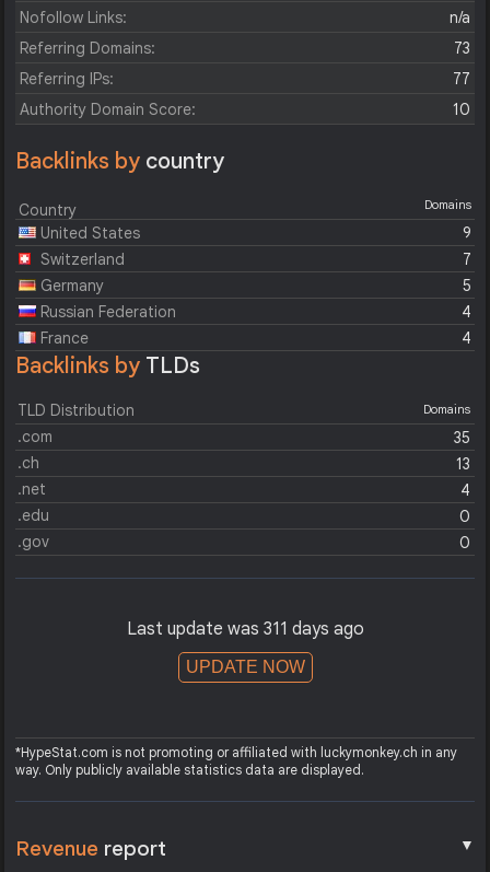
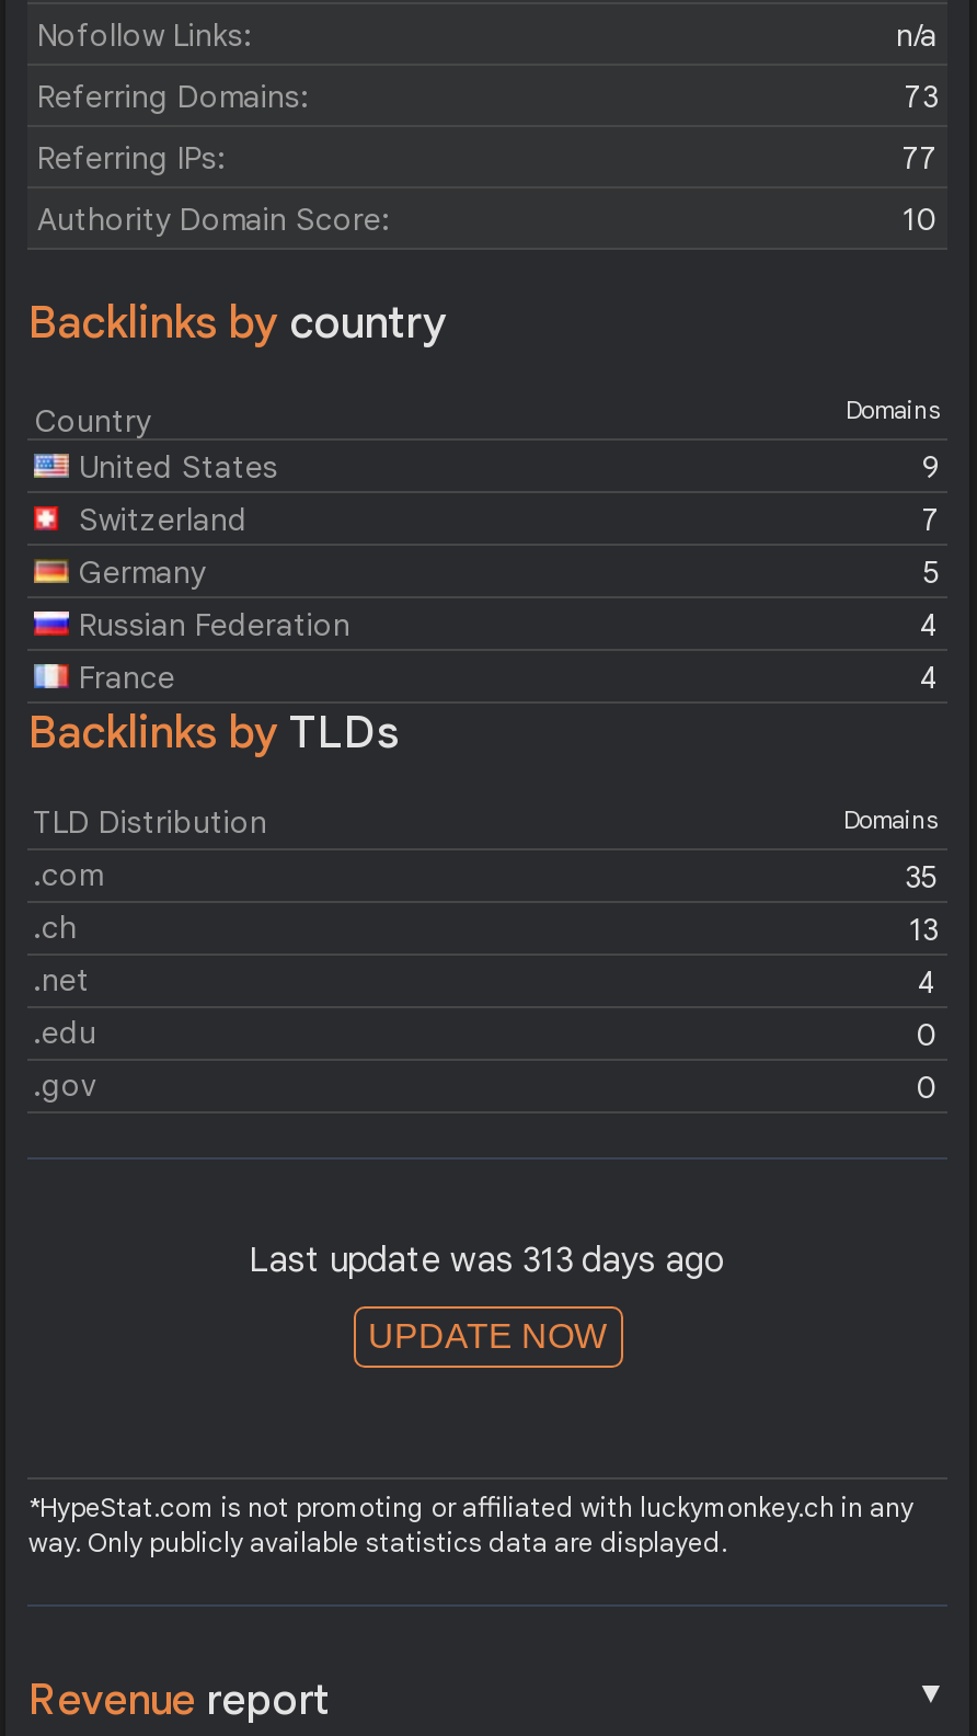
- Last update was 311 days ago
+ Last update was 313 days ago
